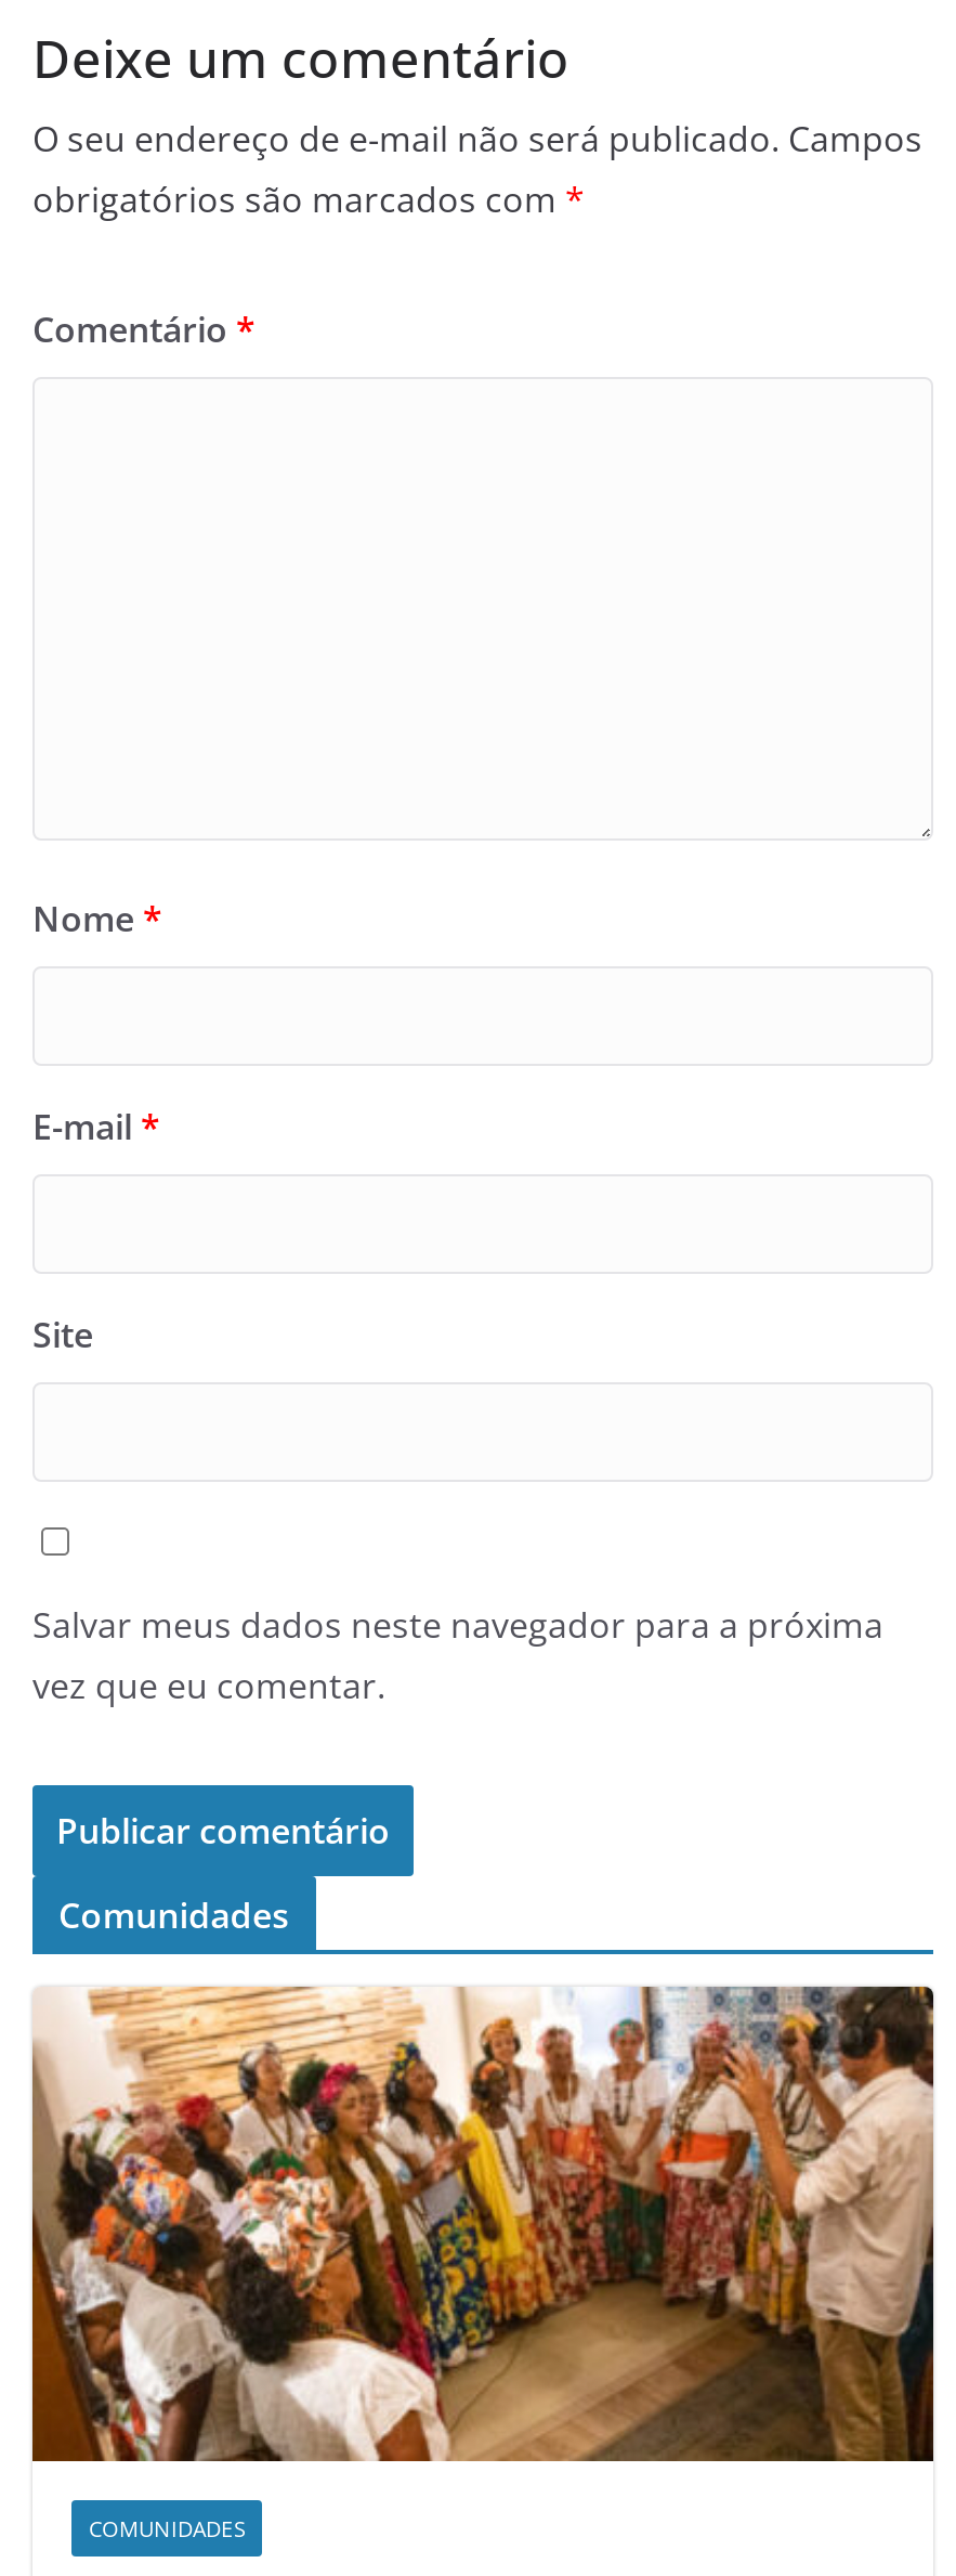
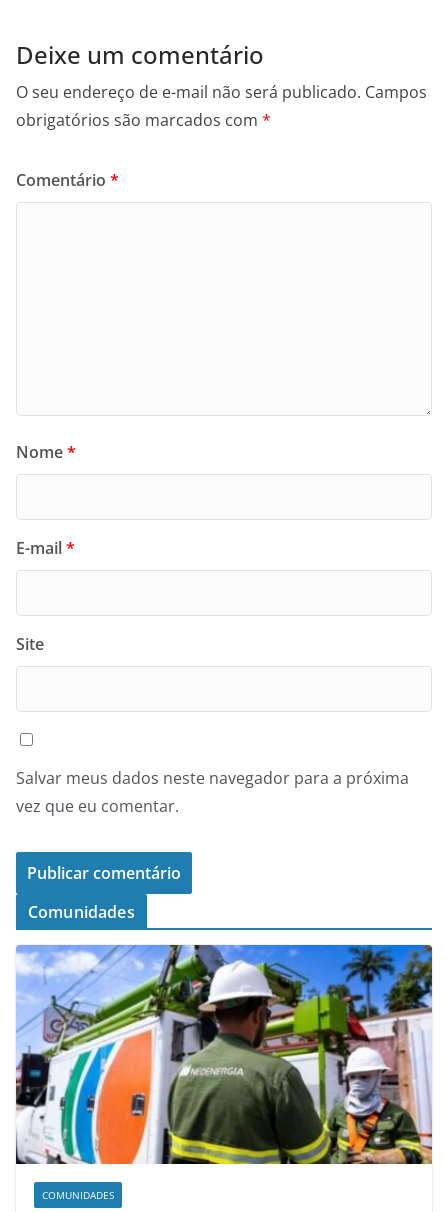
- [image]
+ [image]
